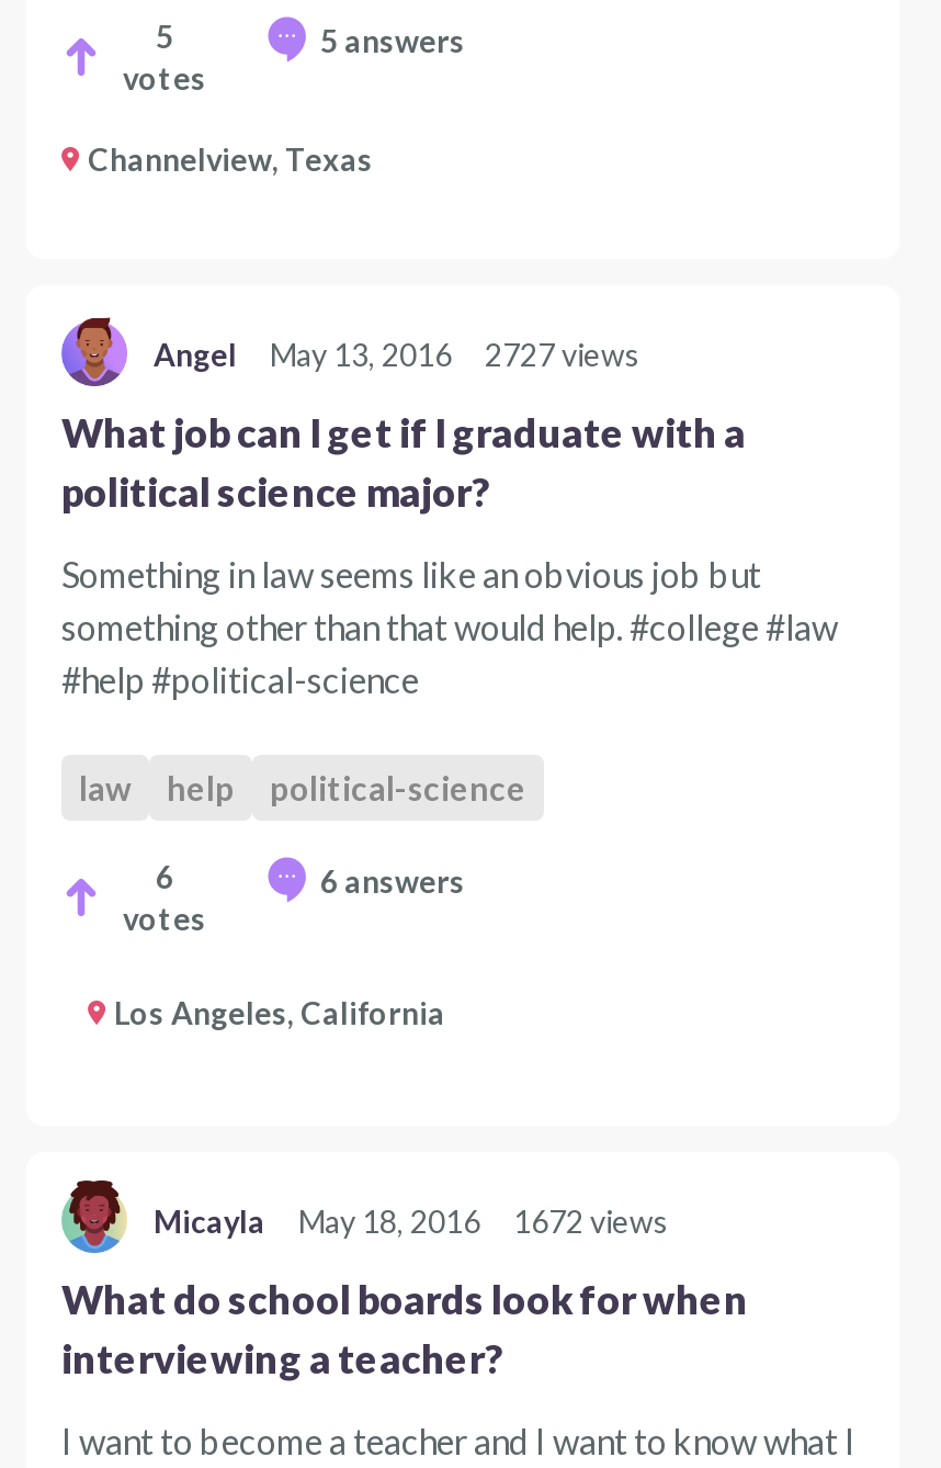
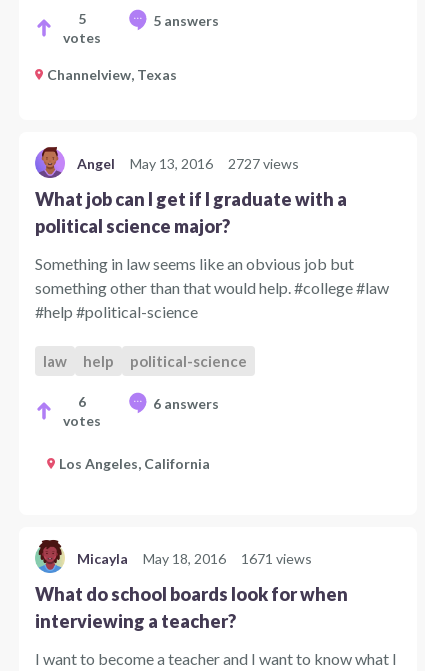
- Micayla May 18, 2016 1672 views
+ Micayla May 18, 2016 1671 views
